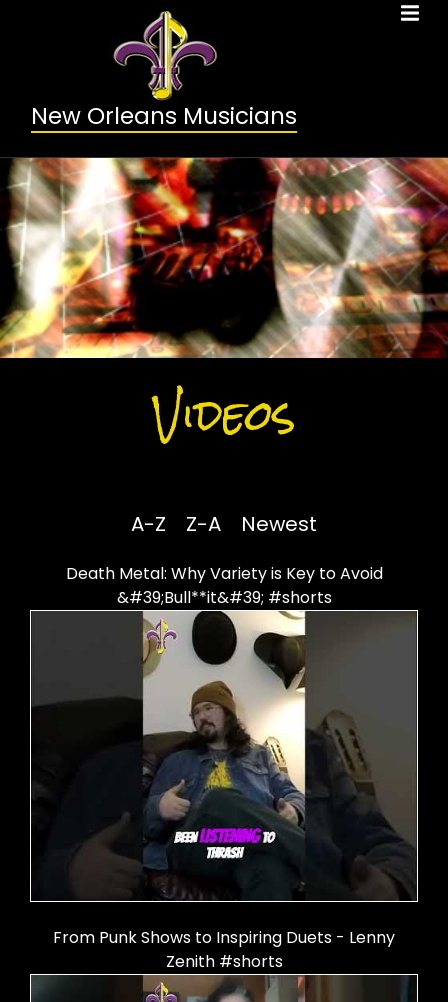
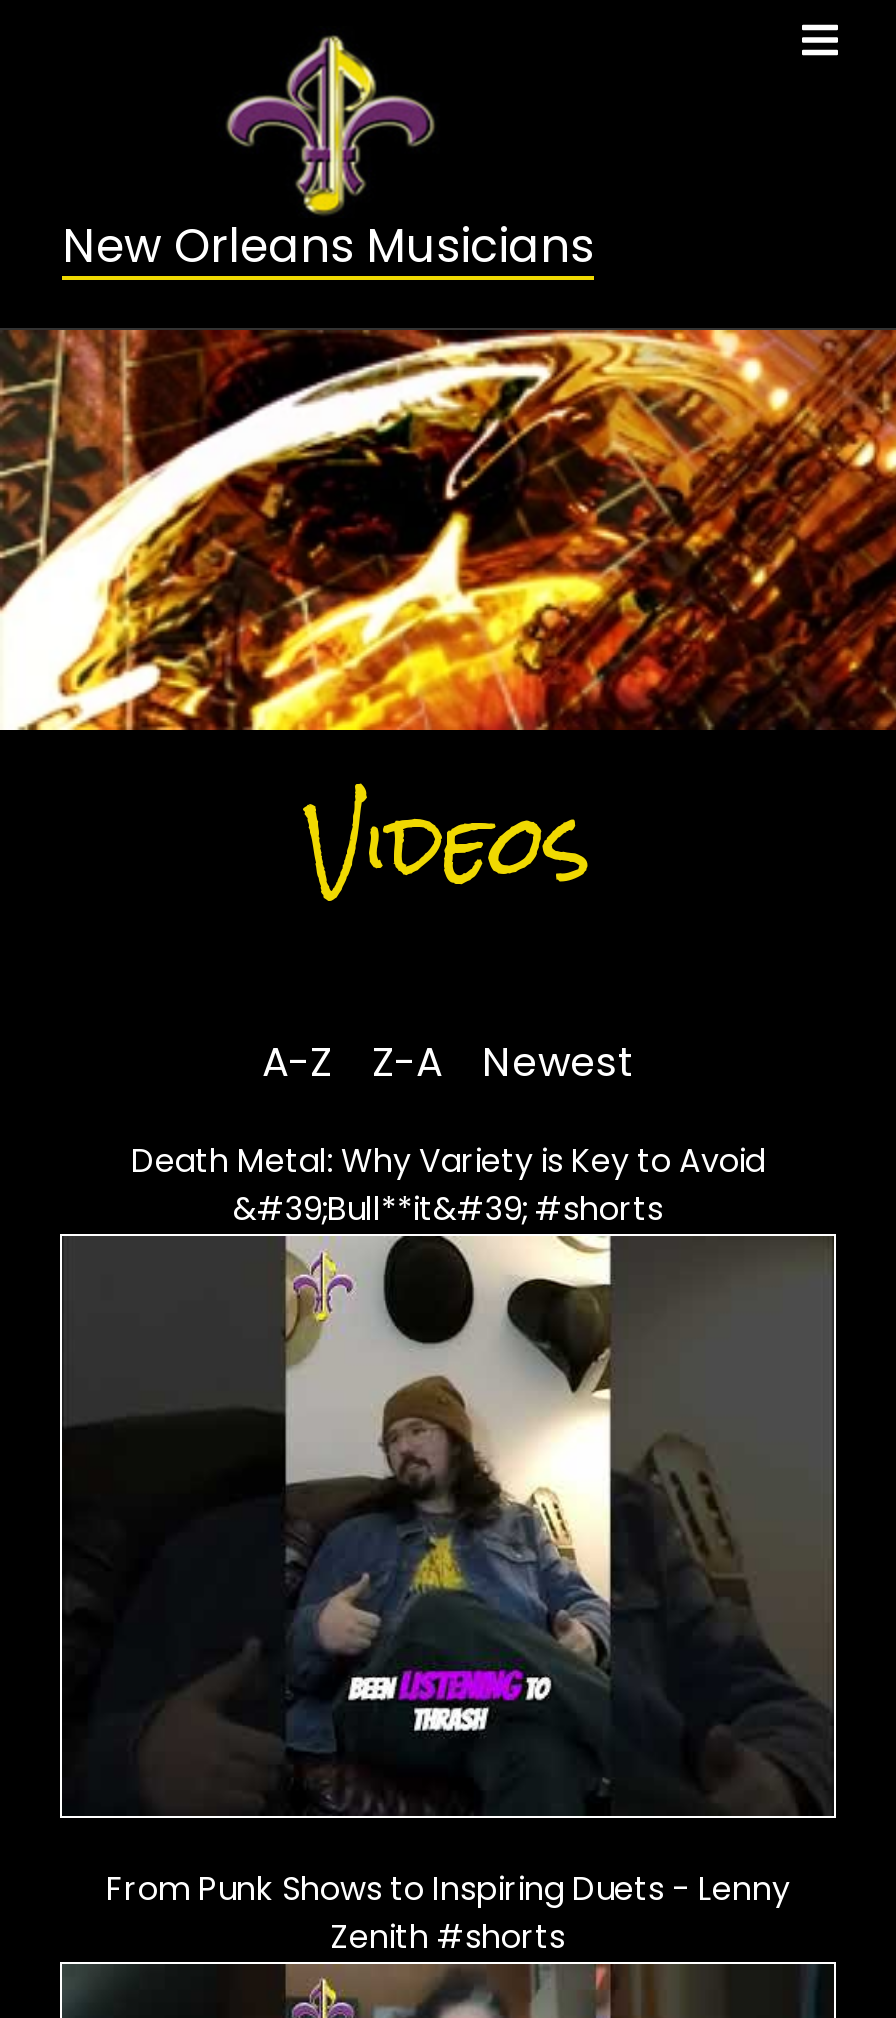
- [image]
+ [image]
